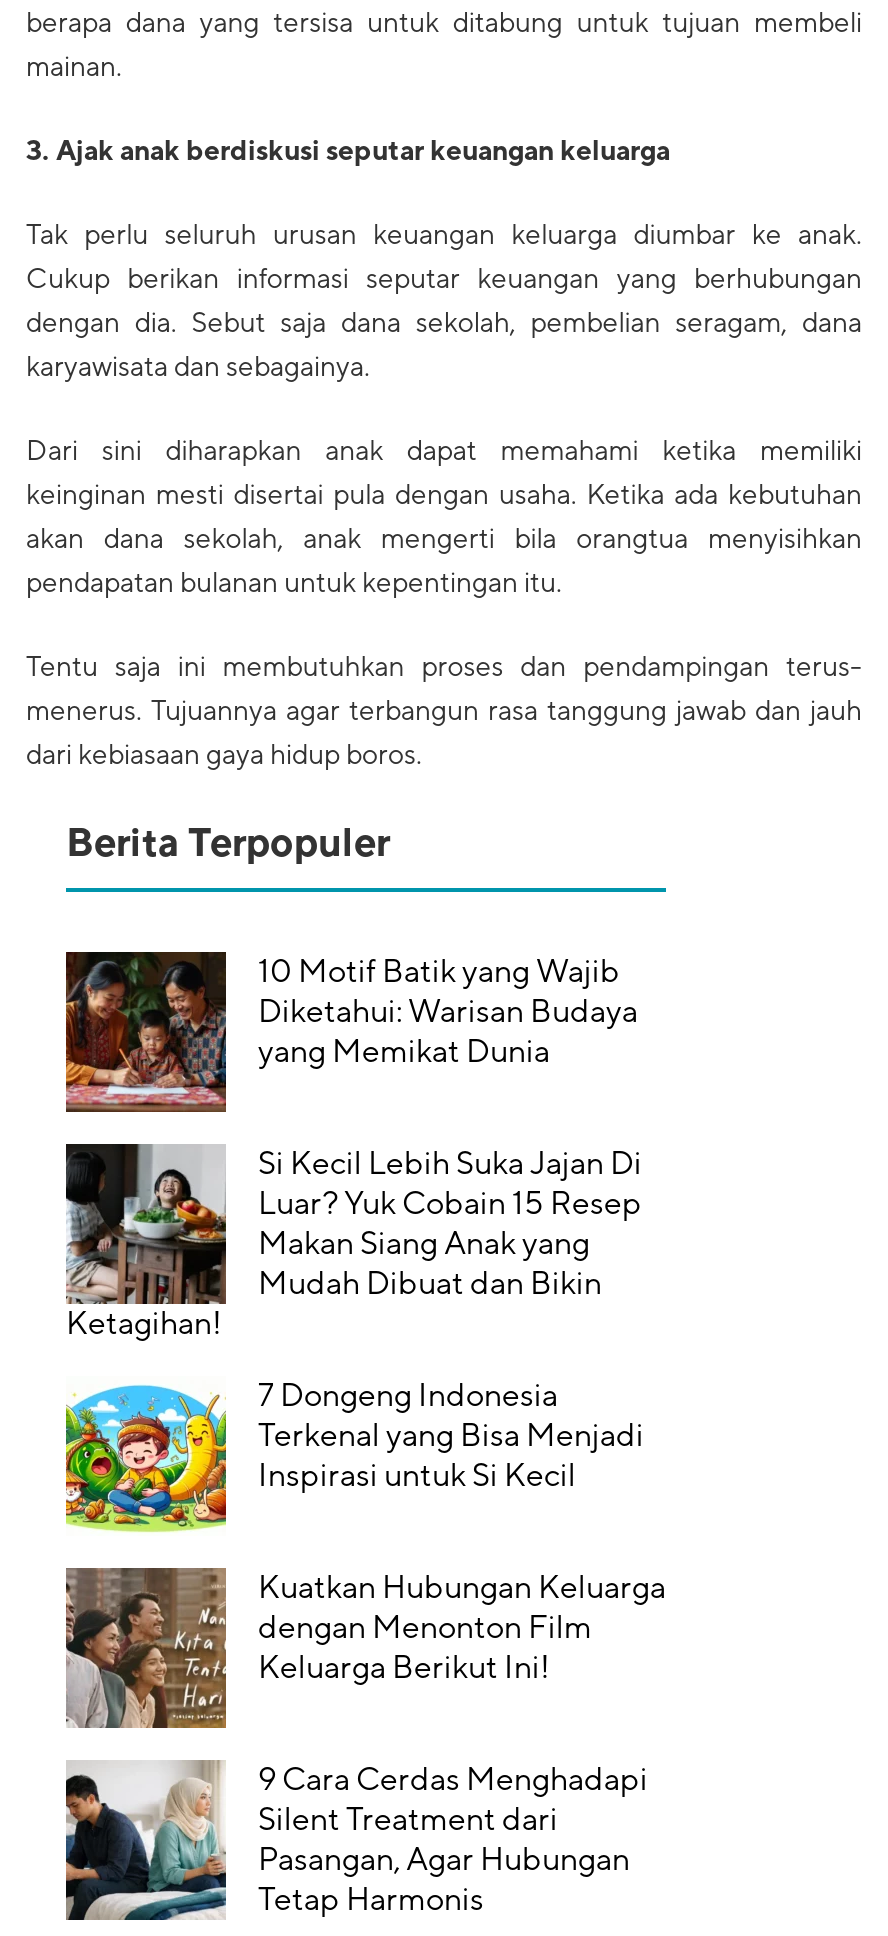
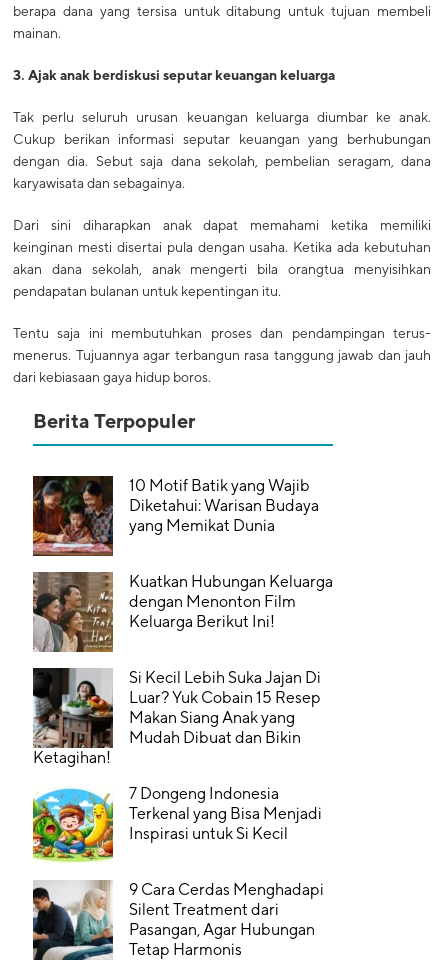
moved down: [image] | Si Kecil Lebih Suka Jajan Di | Luar? Yuk Cobain 15 Resep | ... | Terkenal yang Bisa Menjadi | Inspirasi untuk Si Kecil

moved up: [image] | Kuatkan Hubungan Keluarga | dengan Menonton Film | Keluarga Berikut Ini!
